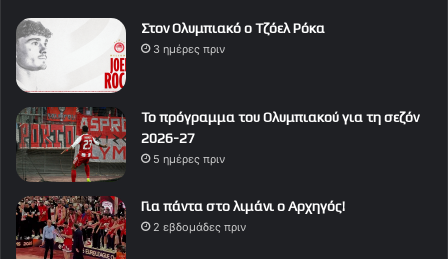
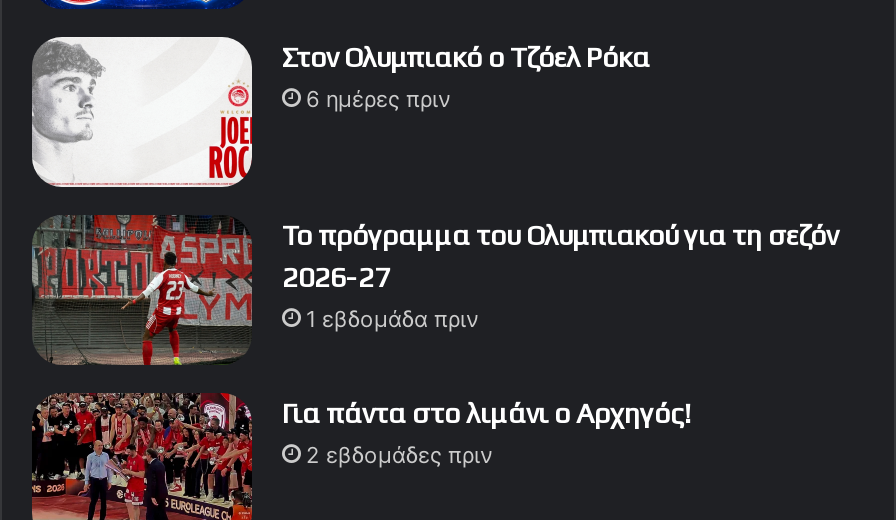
- 3 ημέρες πριν
+ 6 ημέρες πριν

- 5 ημέρες πριν
+ 1 εβδομάδα πριν
